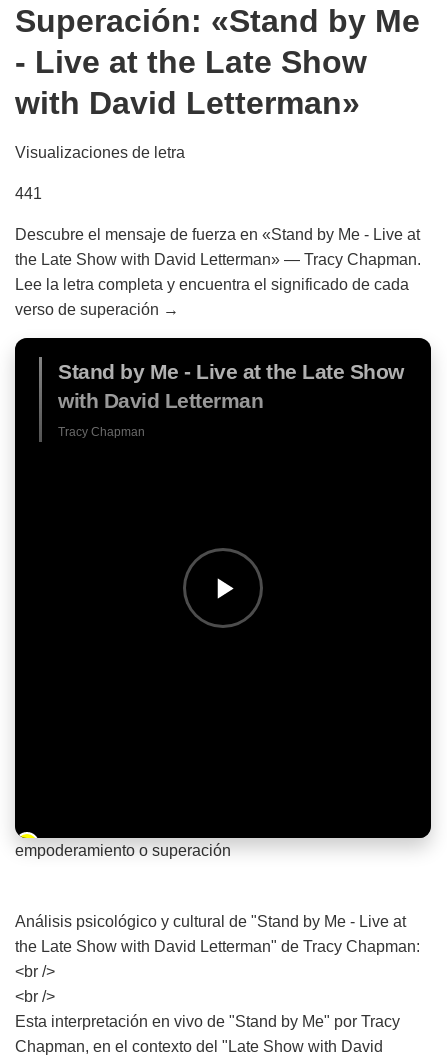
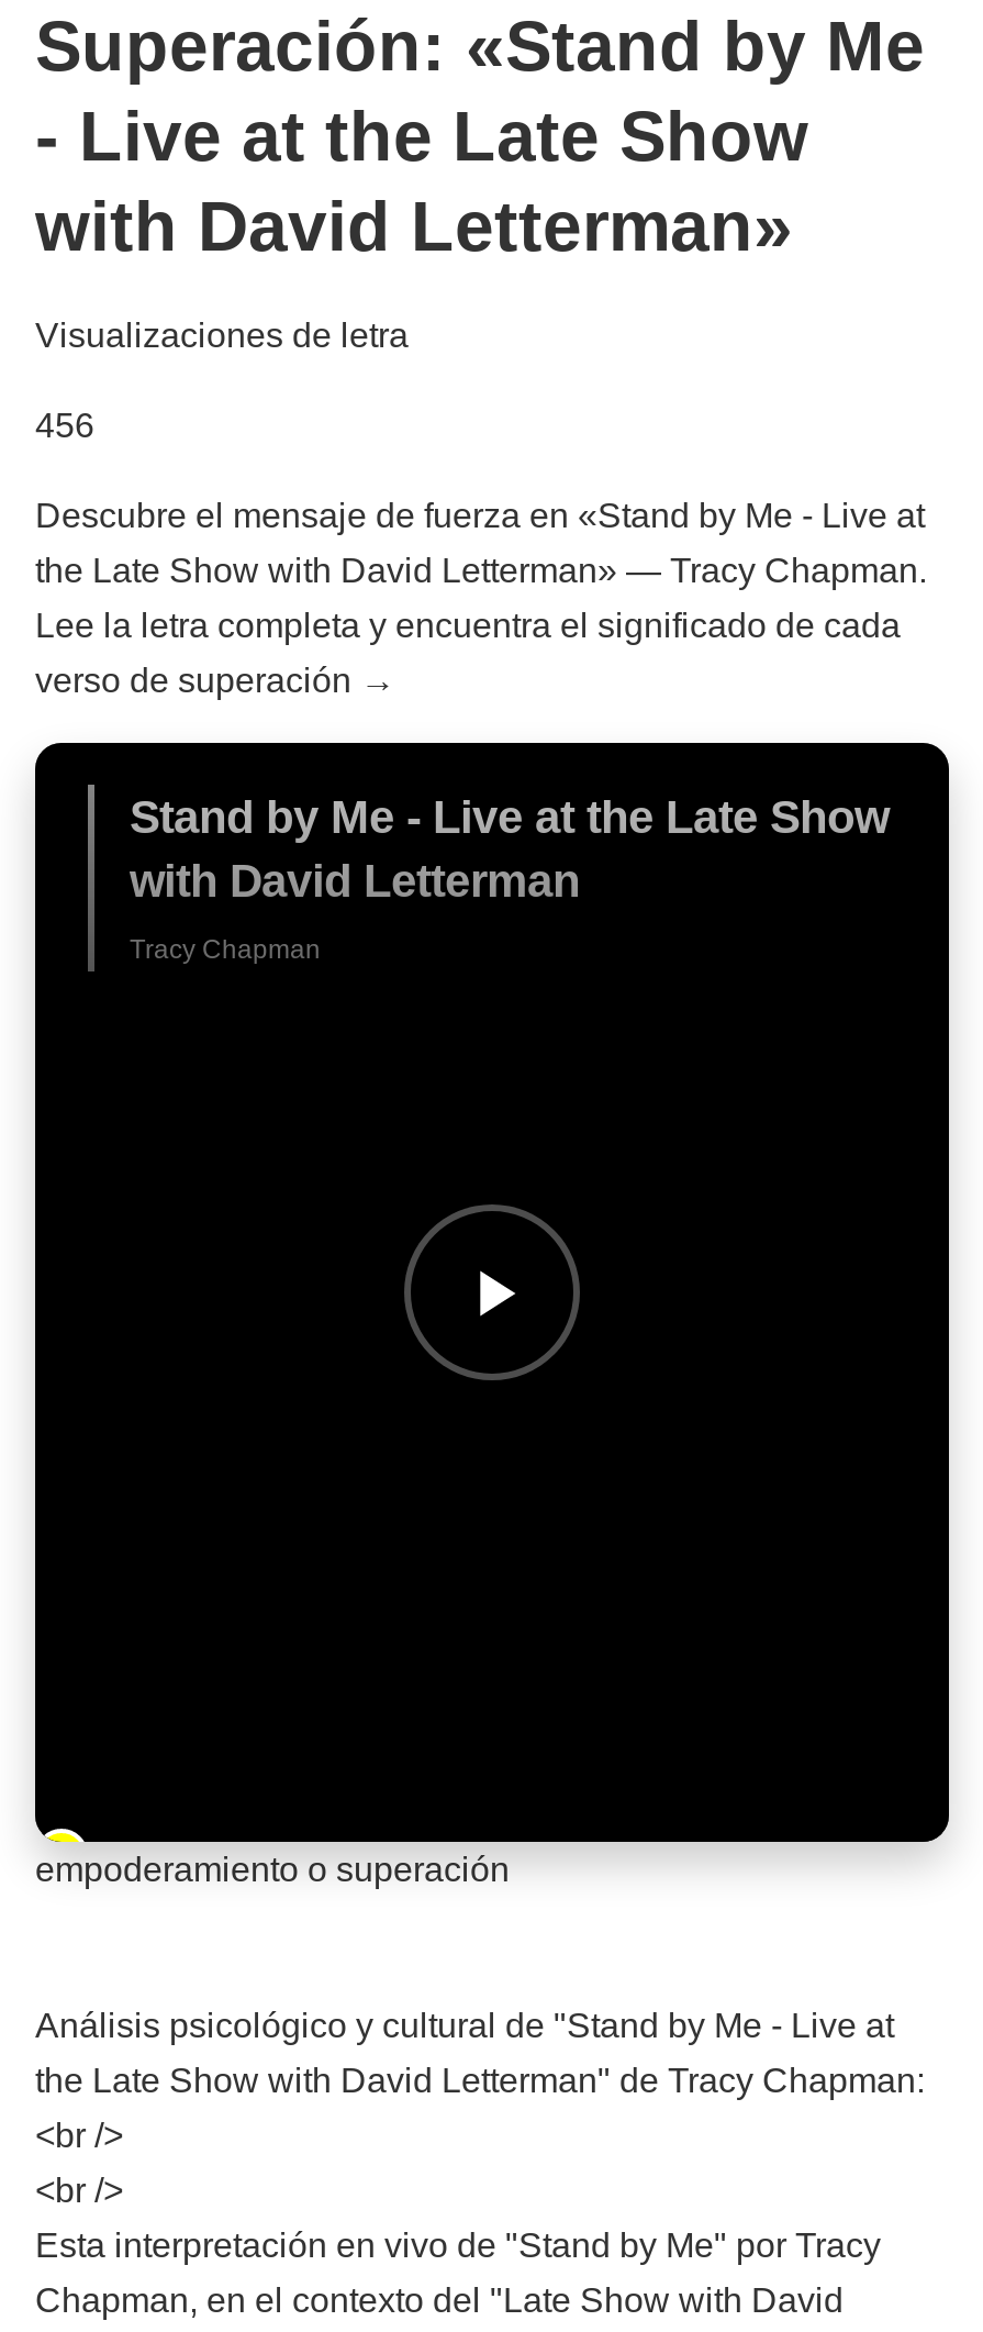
- 441
+ 456
